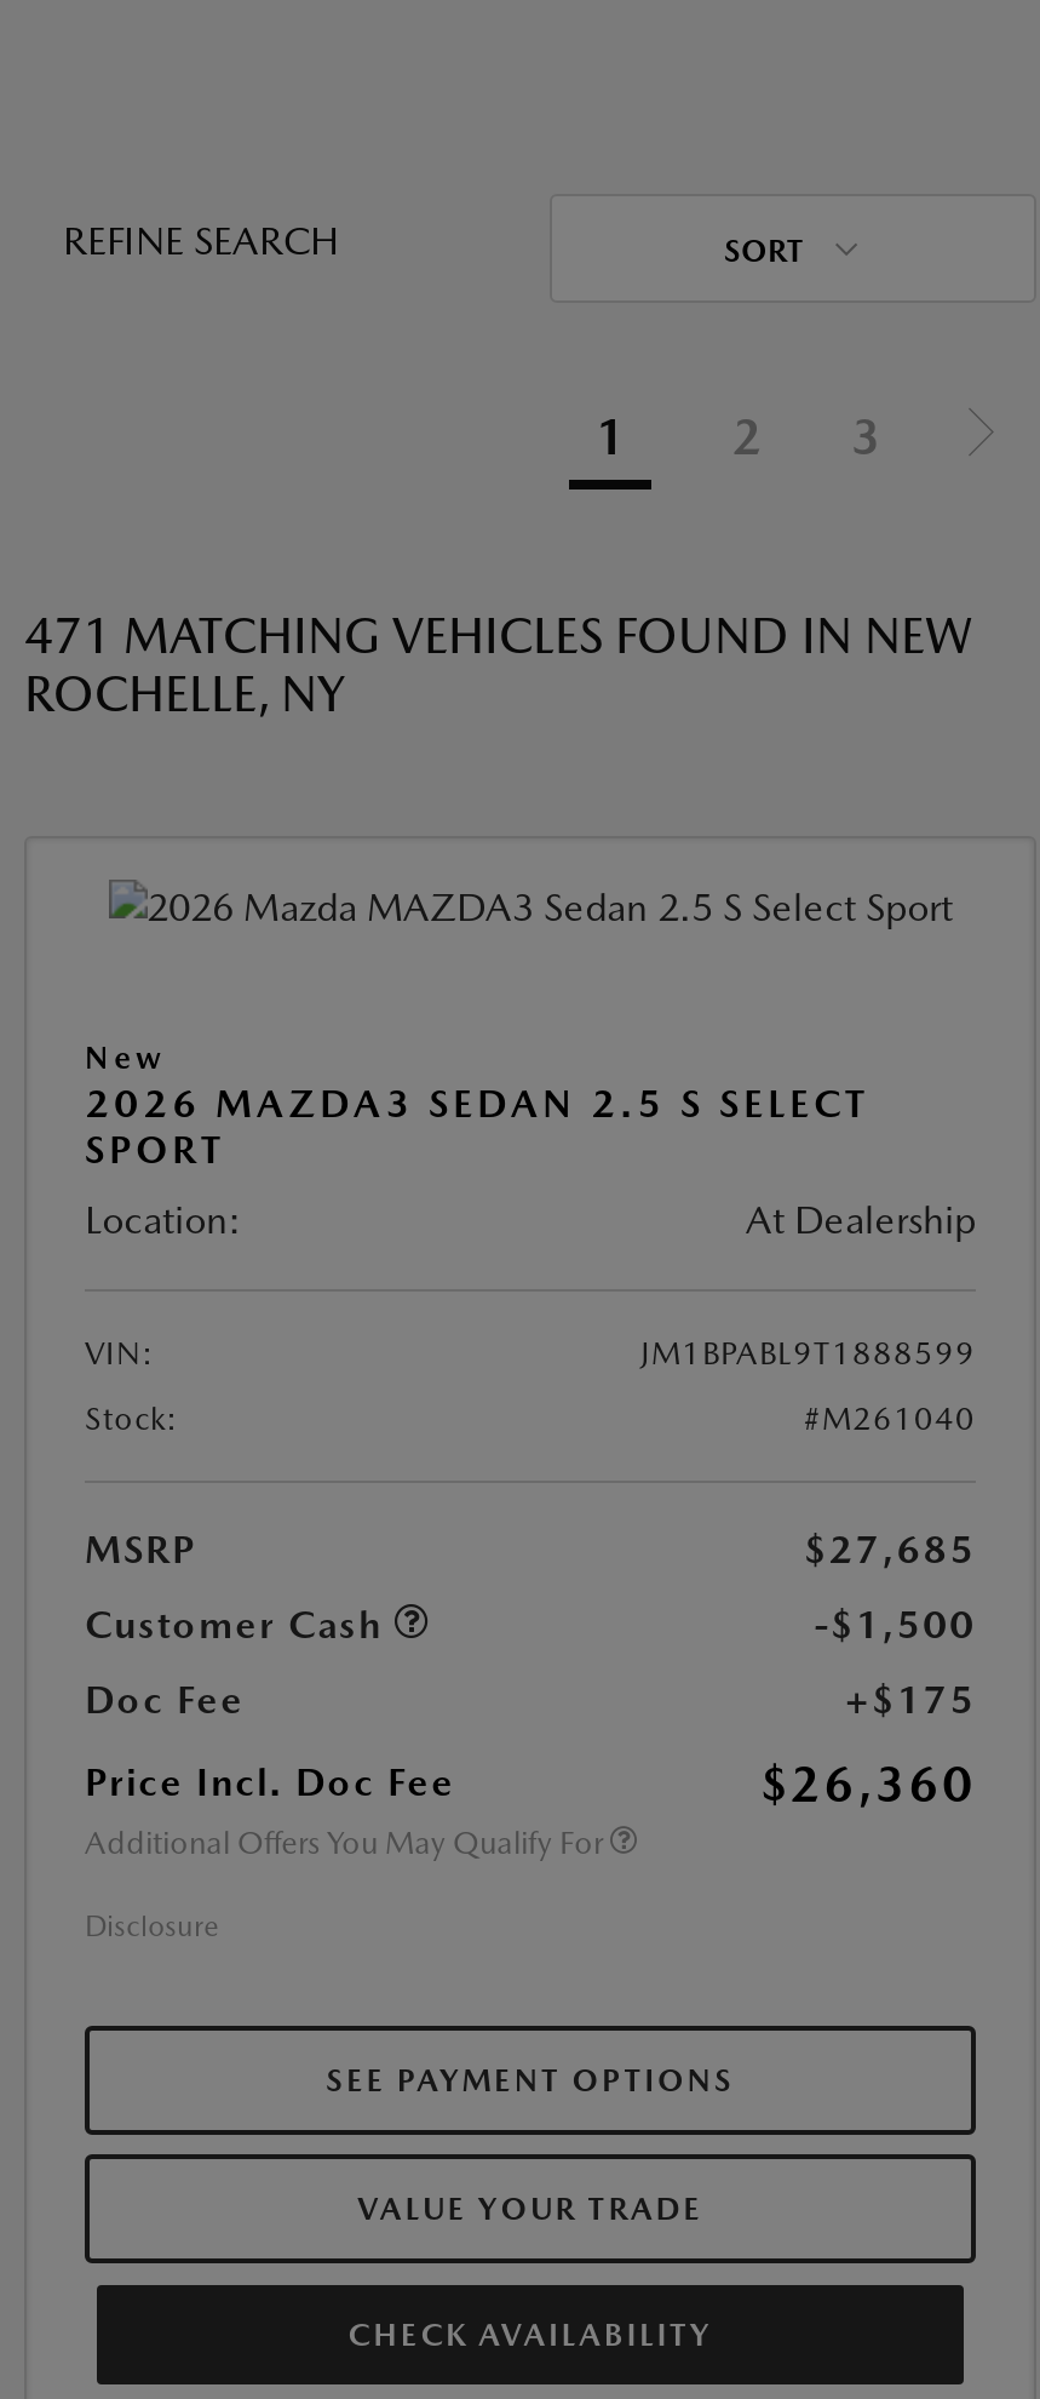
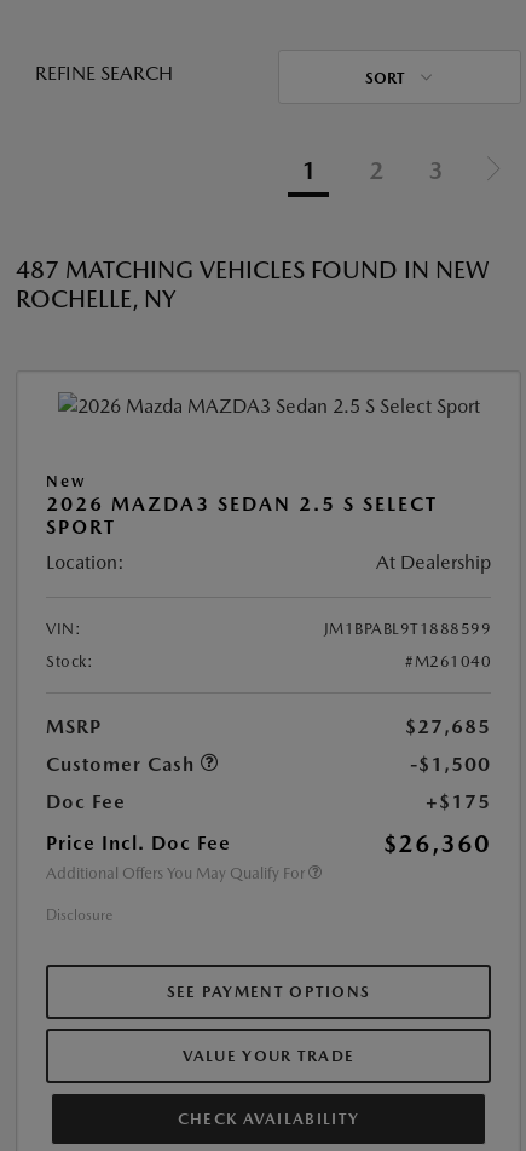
- 471 MATCHING VEHICLES FOUND IN NEW
+ 487 MATCHING VEHICLES FOUND IN NEW
